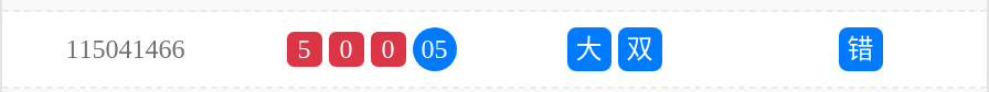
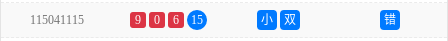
- 115041466
+ 115041115

- 5
+ 9

- 0
- 05
- 大
+ 6
+ 15
+ 小
